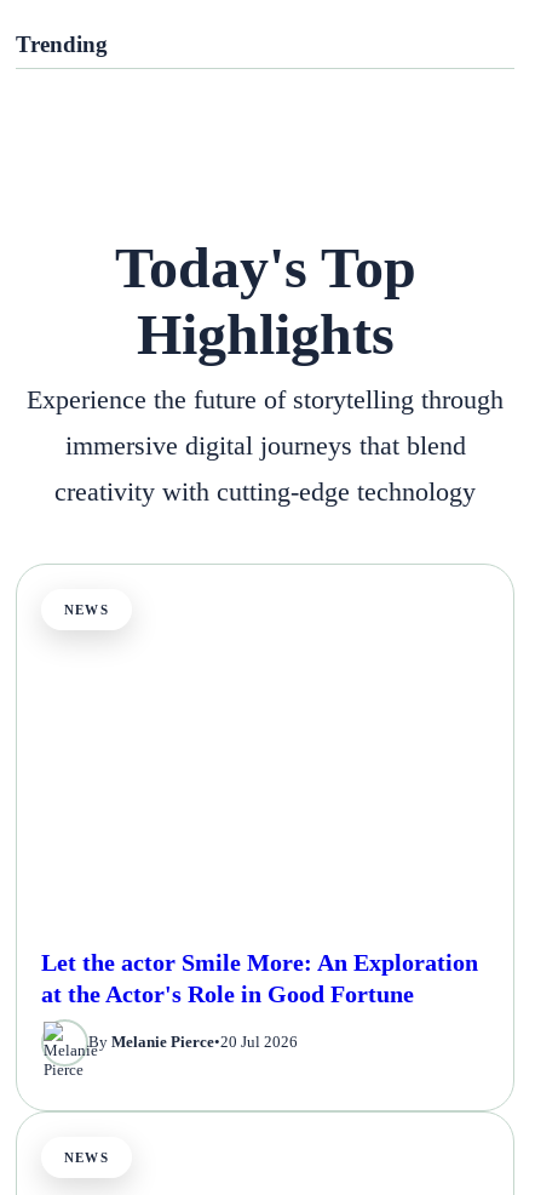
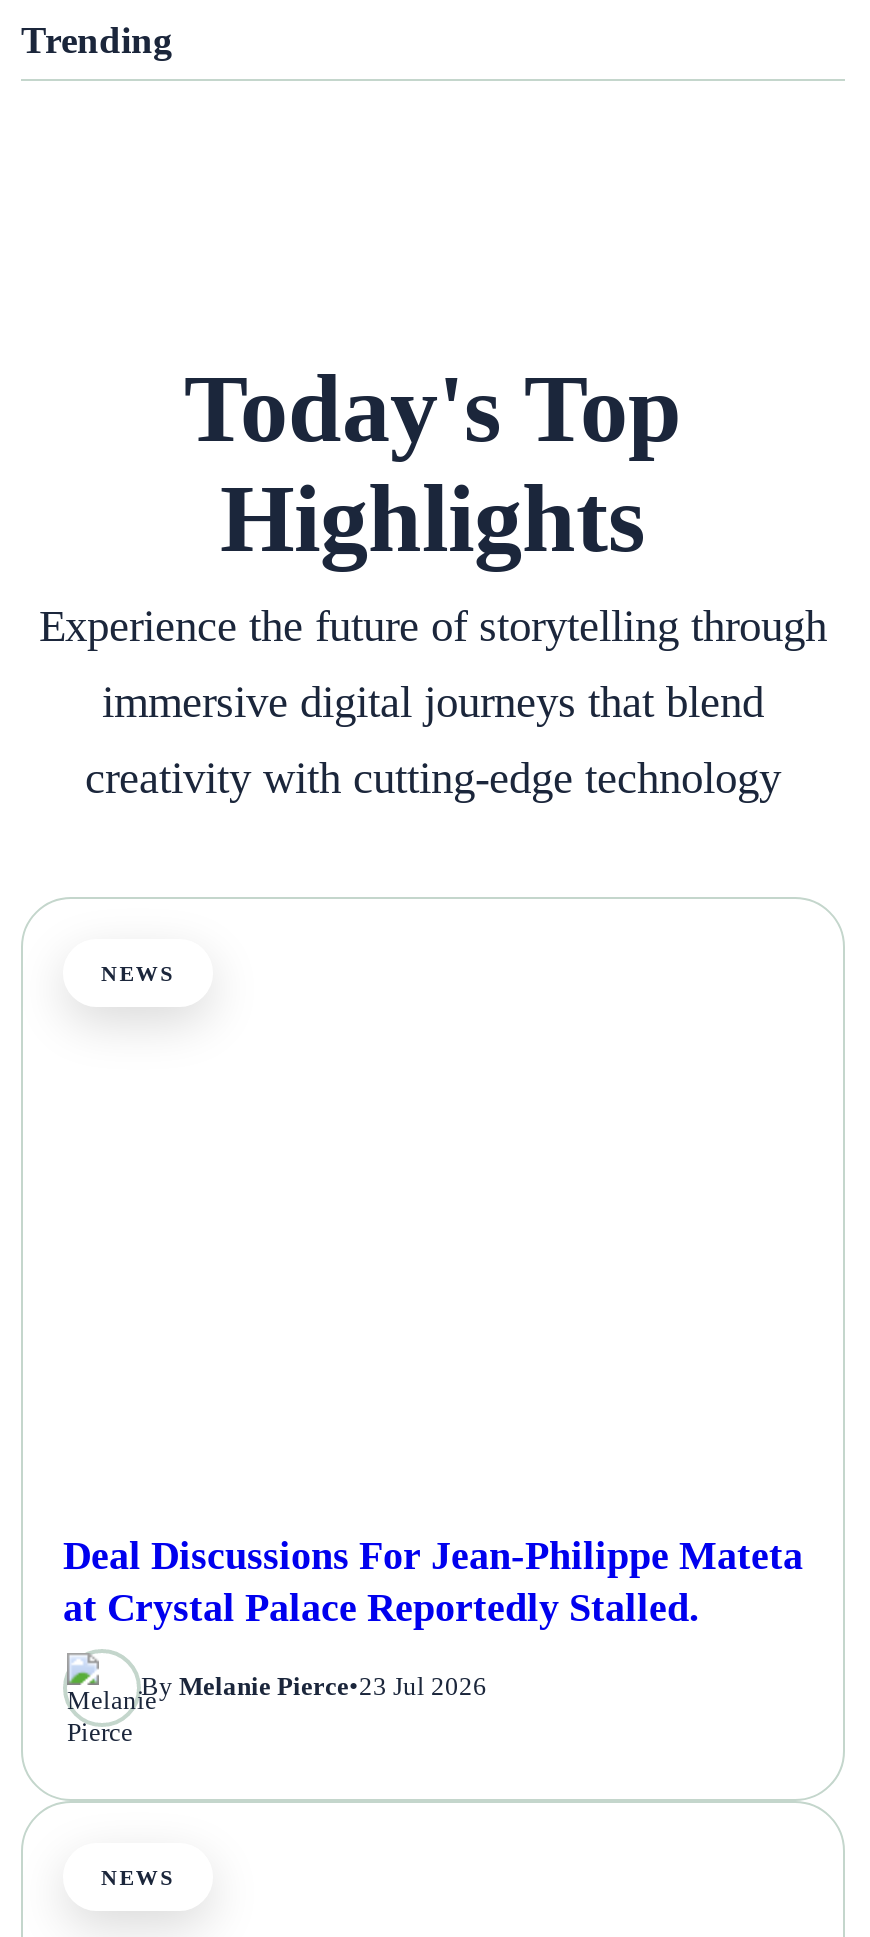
- Let the actor Smile More: An Exploration
- at the Actor's Role in Good Fortune
+ Deal Discussions For Jean-Philippe Mateta
+ at Crystal Palace Reportedly Stalled.

- By Melanie Pierce•20 Jul 2026
+ By Melanie Pierce•23 Jul 2026
